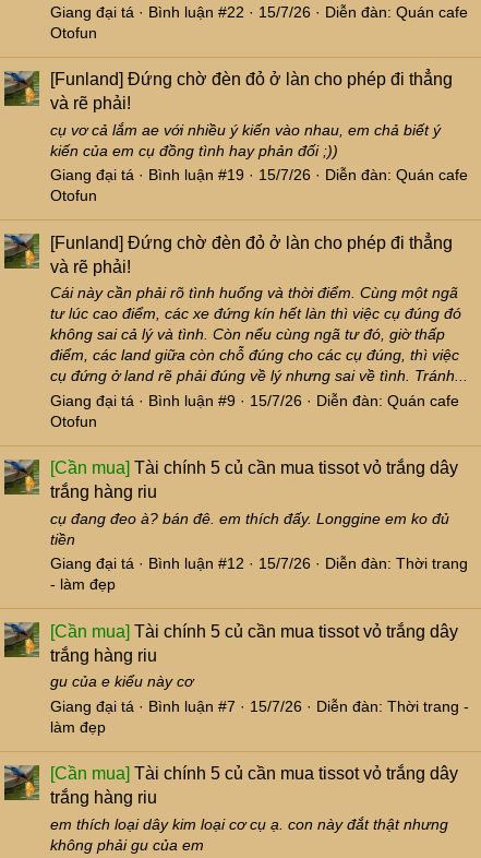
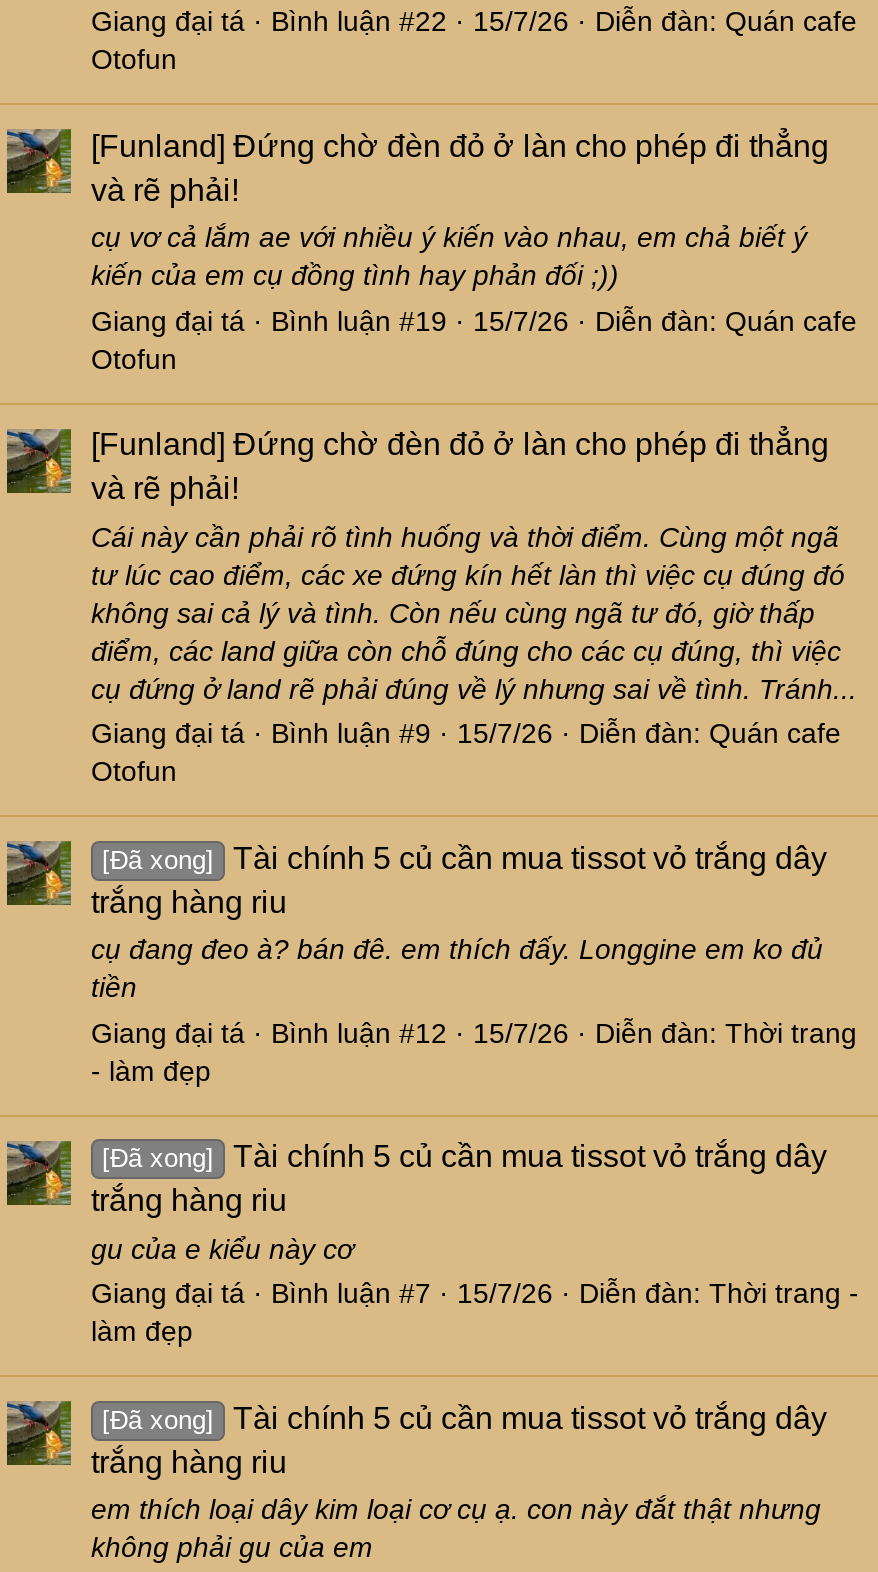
- [Cần mua] Tài chính 5 củ cần mua tissot vỏ trắng dây
+ [Đã xong]
+ Tài chính 5 củ cần mua tissot vỏ trắng dây

- [Cần mua] Tài chính 5 củ cần mua tissot vỏ trắng dây
+ [Đã xong]
+ Tài chính 5 củ cần mua tissot vỏ trắng dây

- [Cần mua] Tài chính 5 củ cần mua tissot vỏ trắng dây
+ [Đã xong]
+ Tài chính 5 củ cần mua tissot vỏ trắng dây
